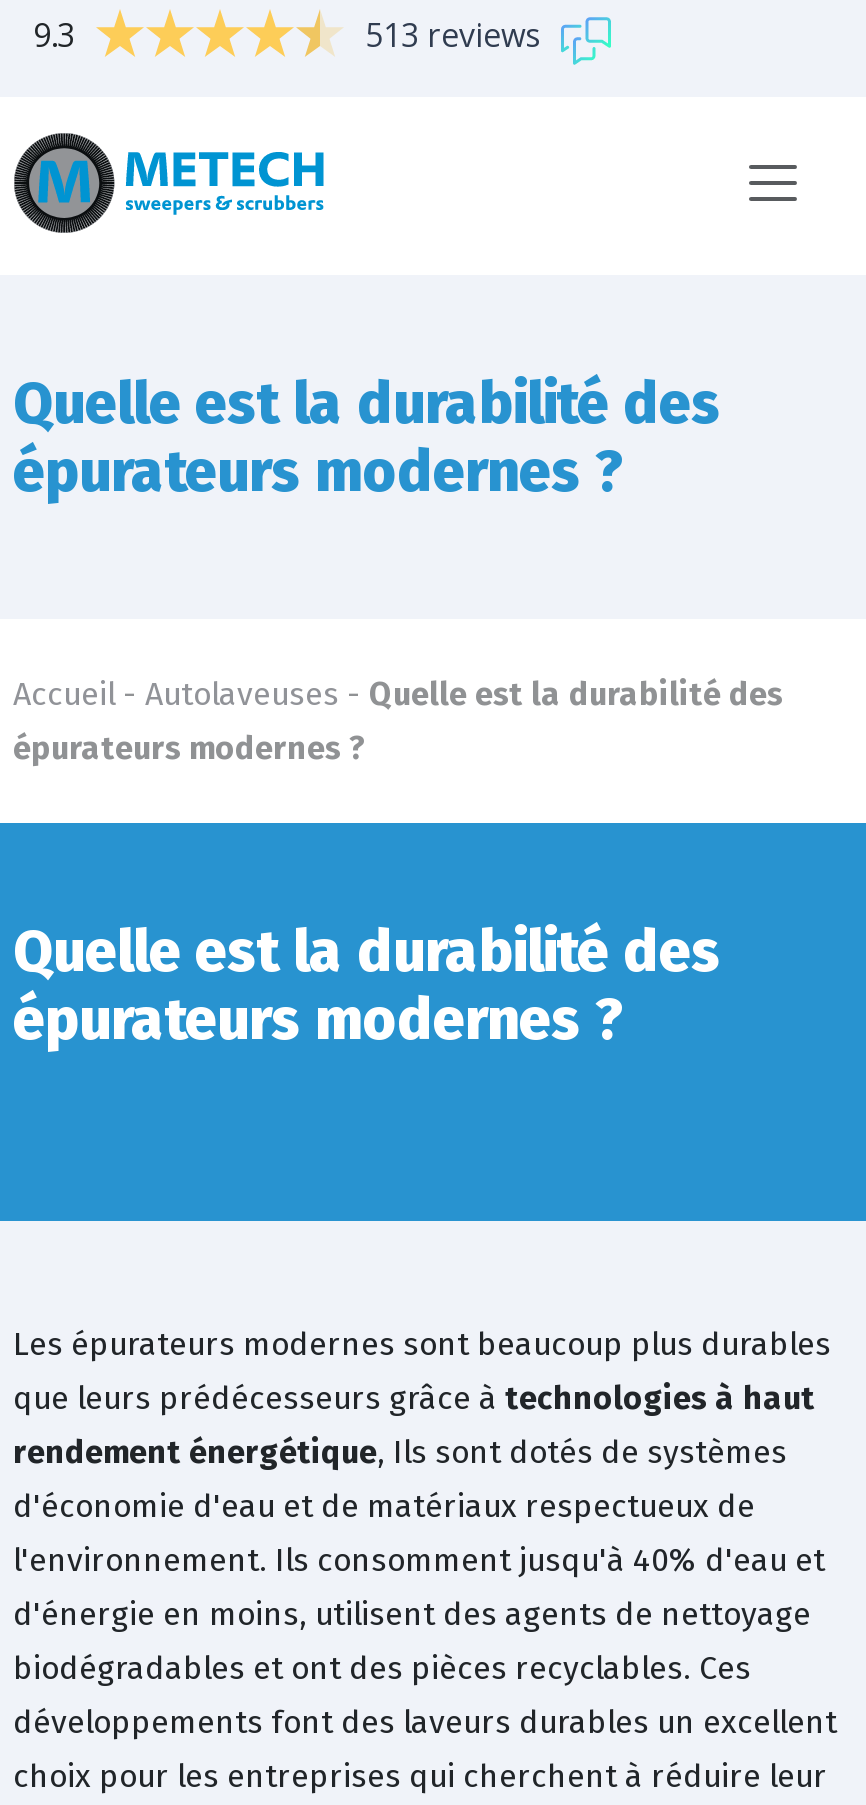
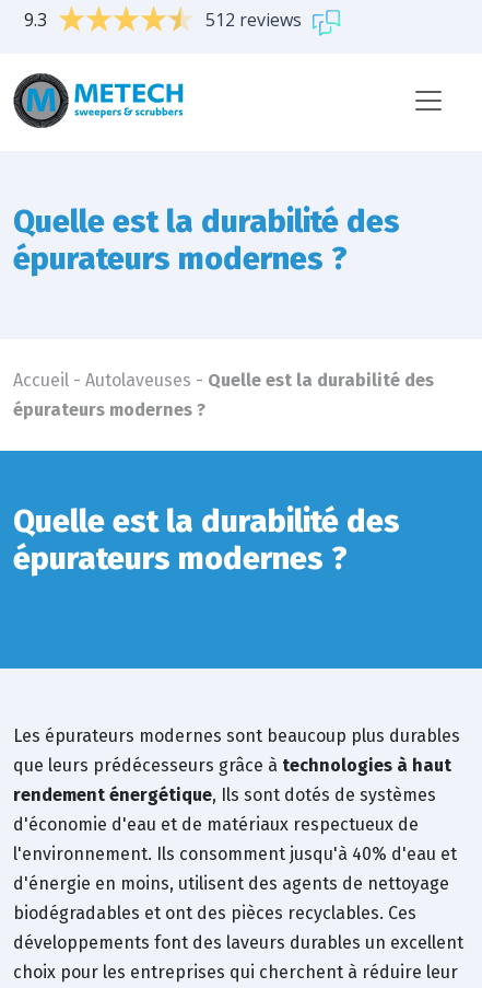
- 513 reviews
+ 512 reviews
